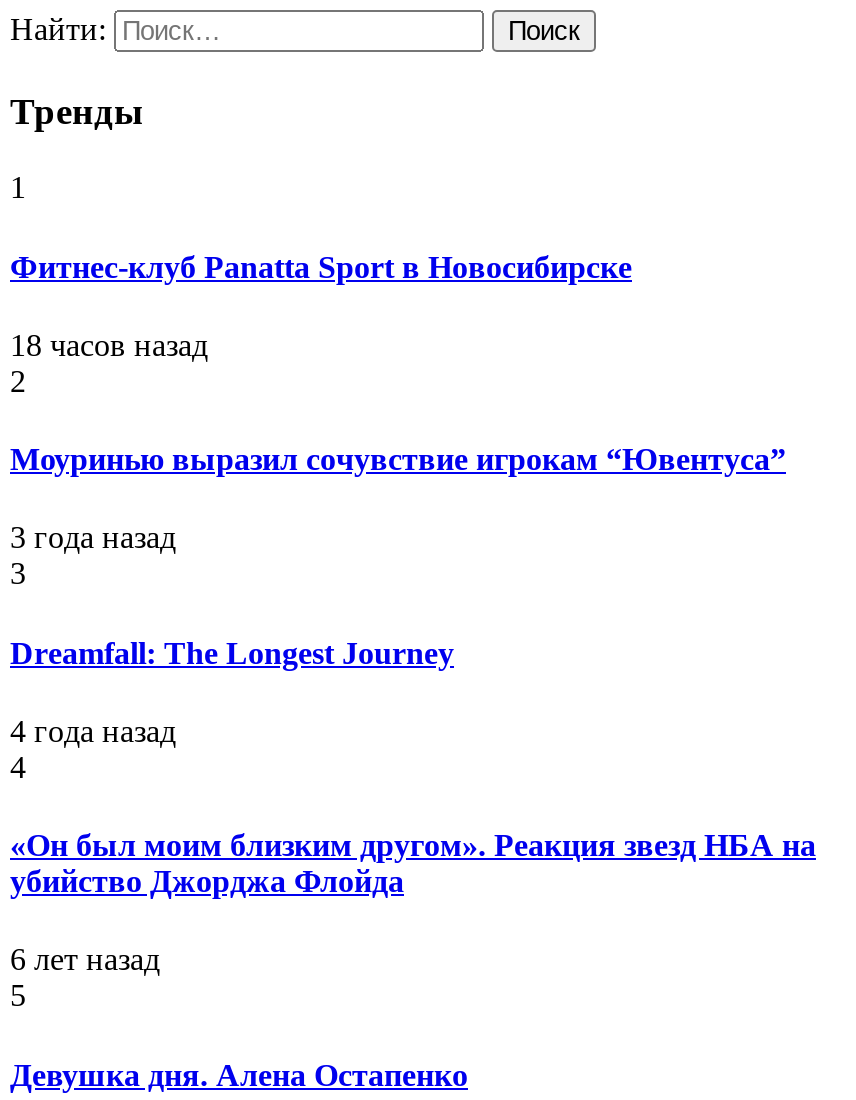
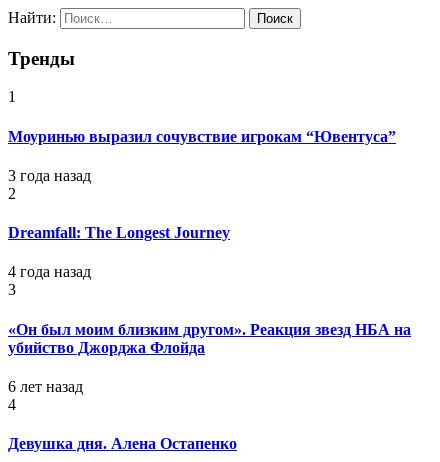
- Фитнес-клуб Panatta Sport в Новосибирске
- 18 часов назад
- 2

- 3
+ 2

- 4
+ 3

- 5
+ 4
